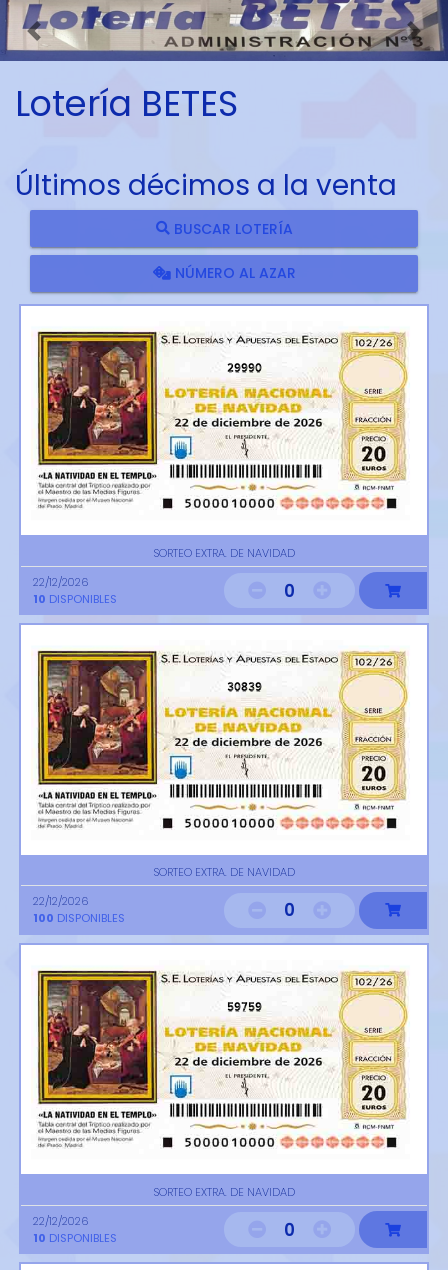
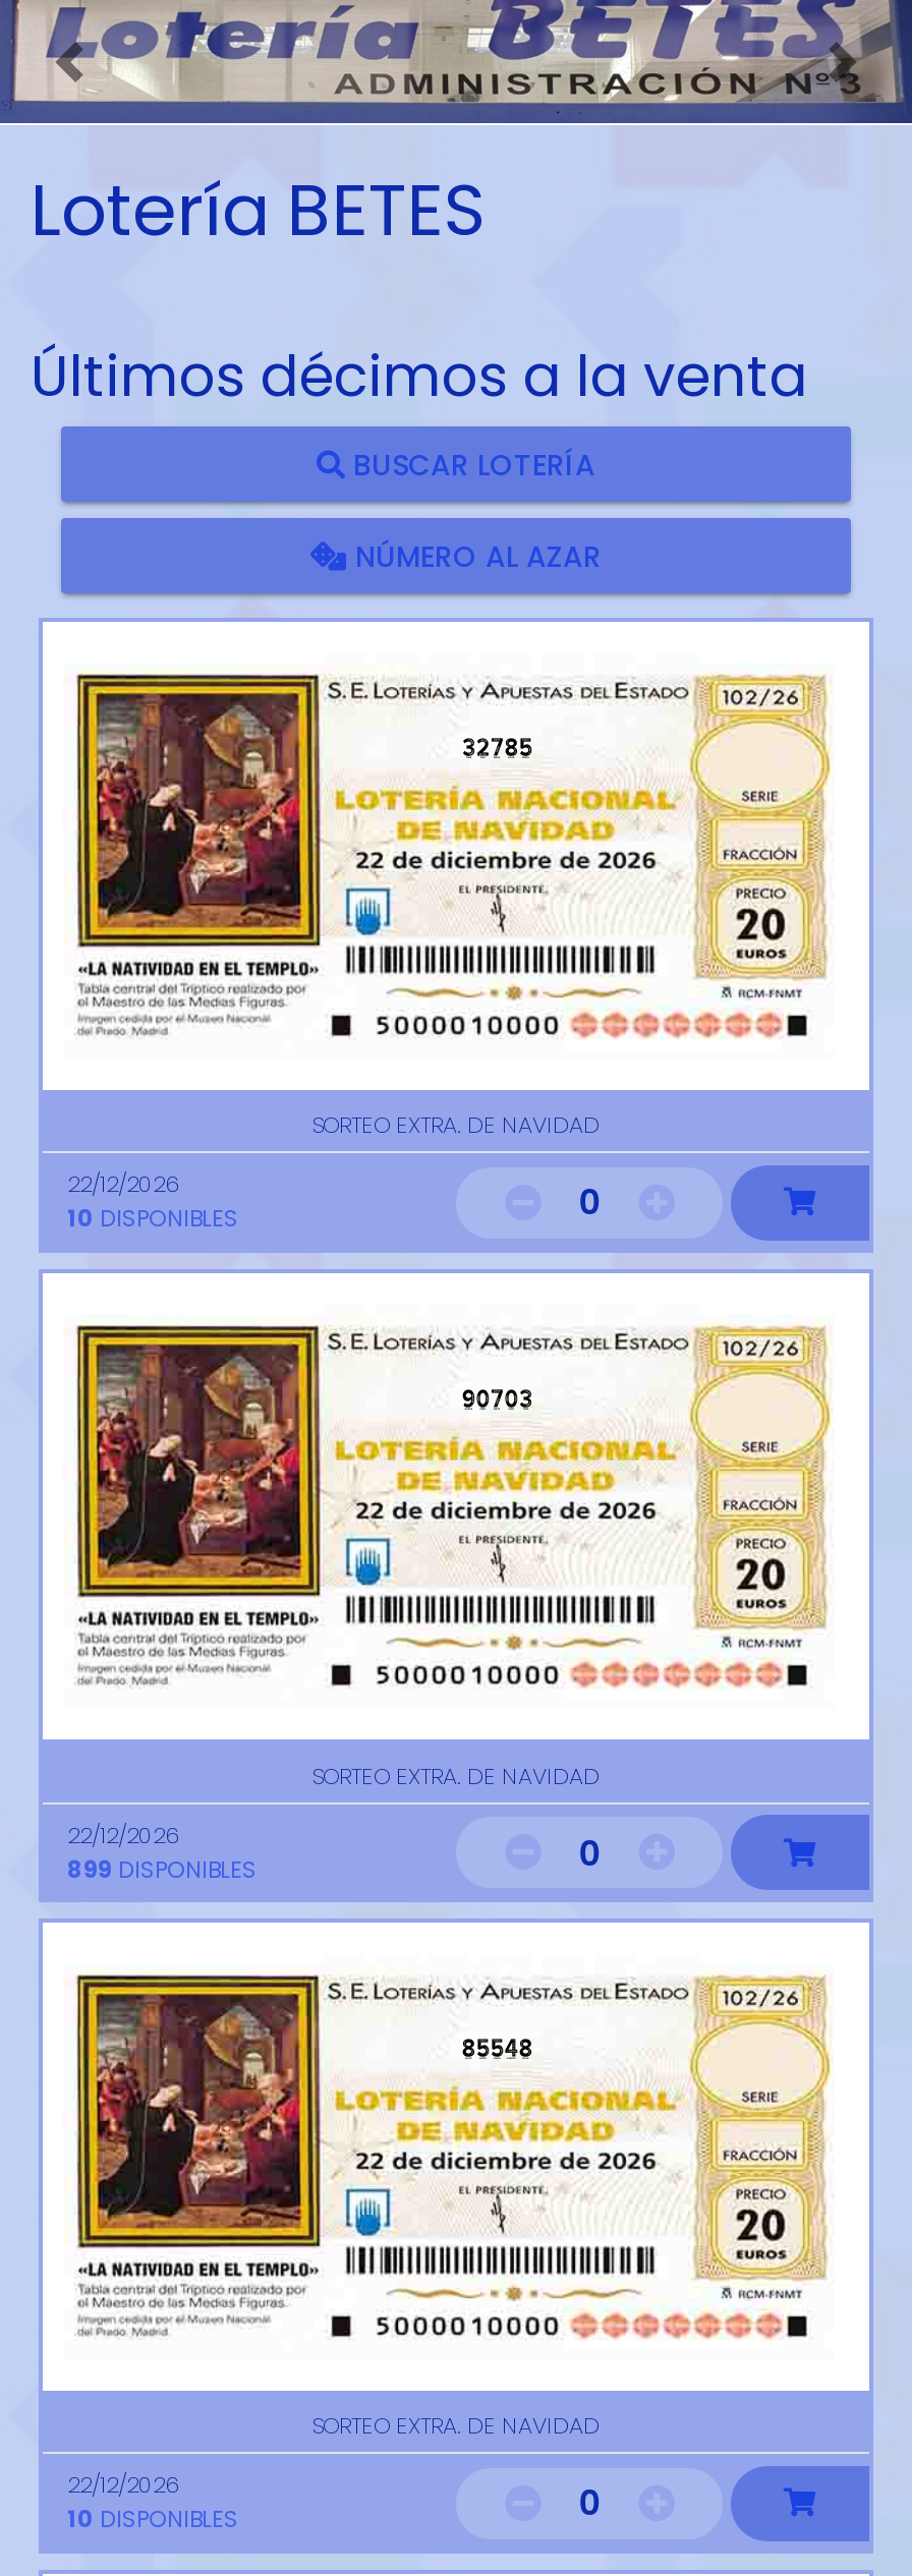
- 29990
+ 32785

- 30839
+ 90703

- 100 DISPONIBLES
+ 899 DISPONIBLES

- 59759
+ 85548
